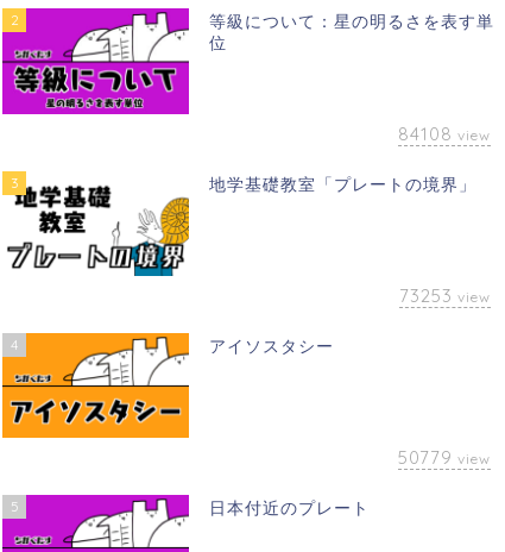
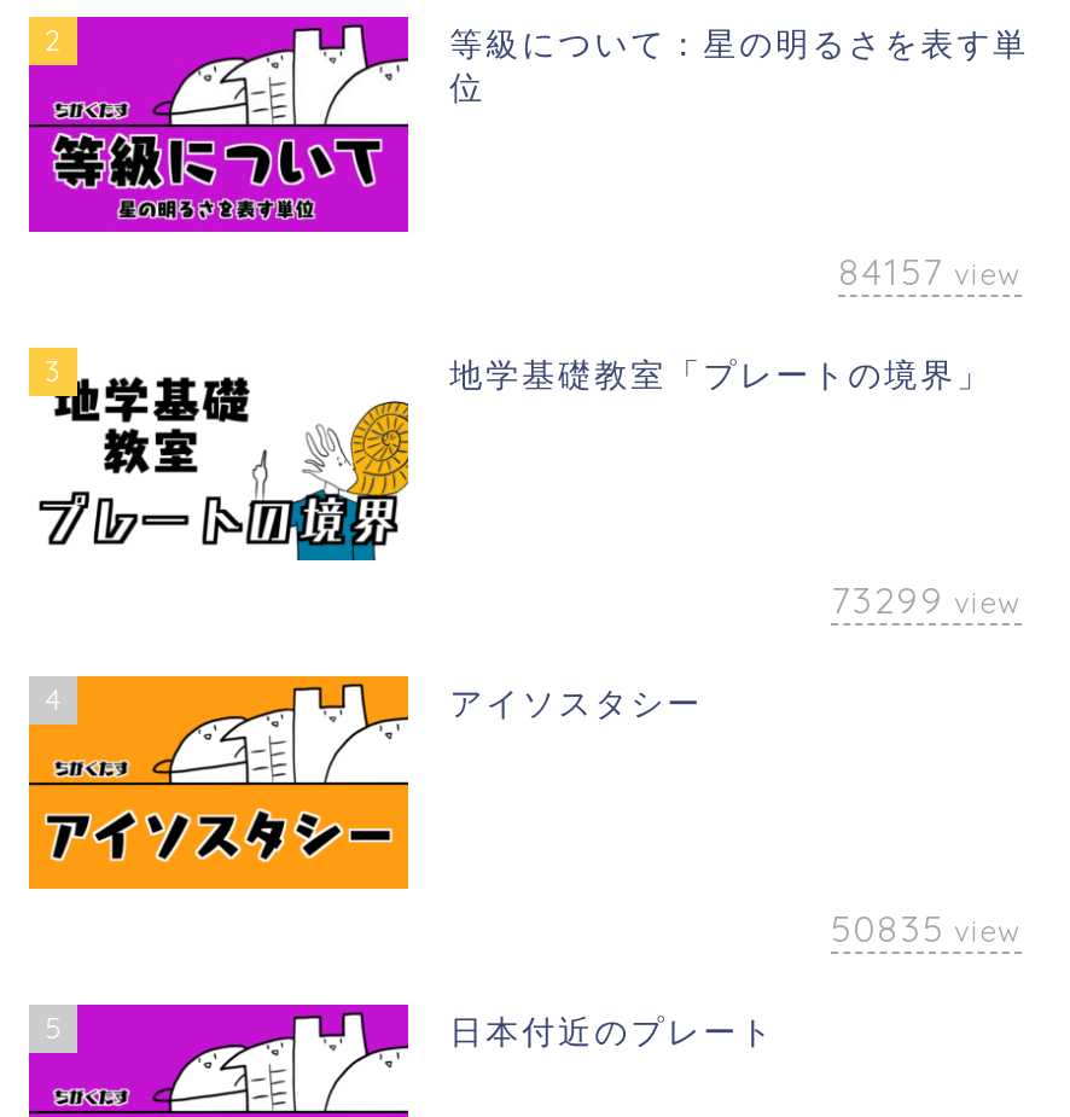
- 84108 view
+ 84157 view

- 73253 view
+ 73299 view

- 50779 view
+ 50835 view
